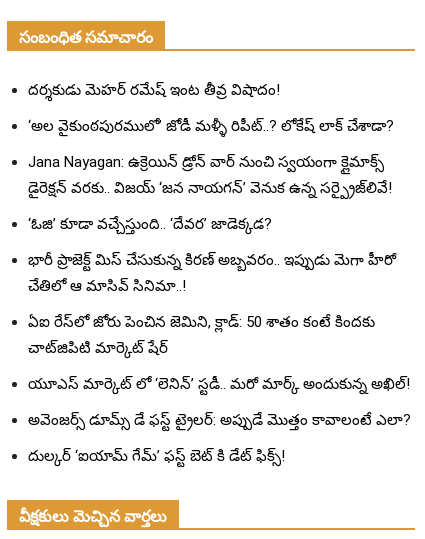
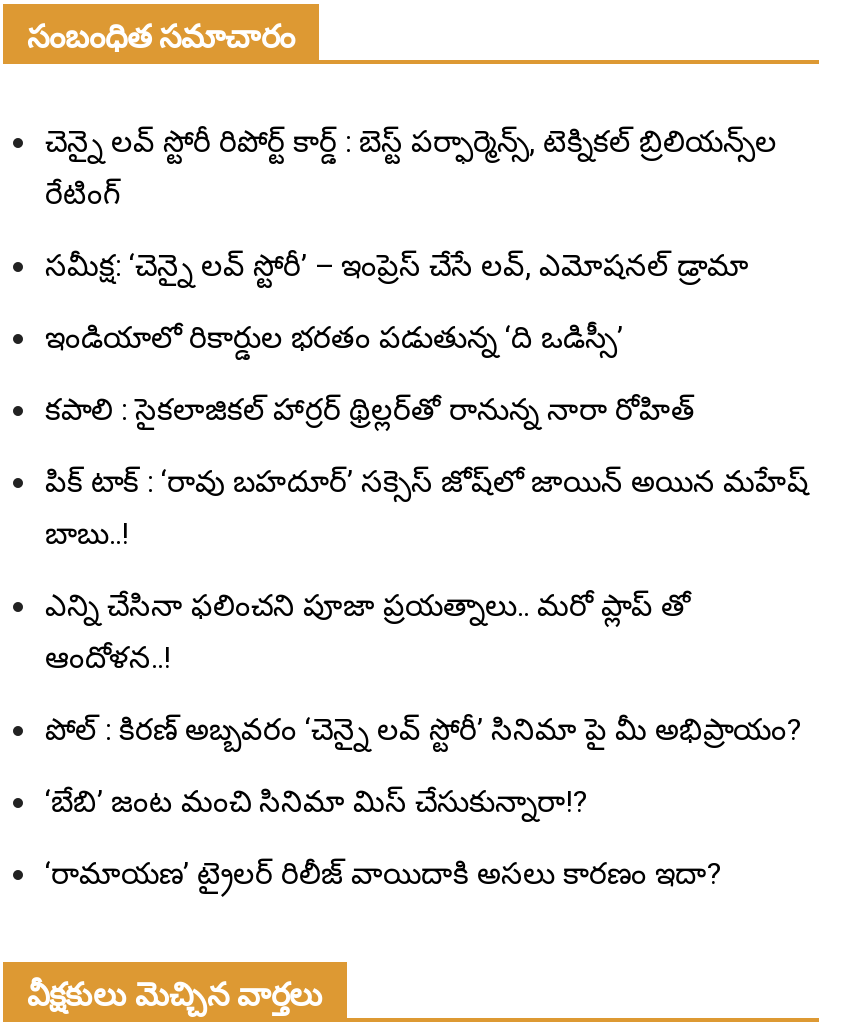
- దర్శకుడు మెహర్ రమేష్ ఇంట తీవ్ర విషాదం!
+ చెన్నై లవ్ స్టోరీ రిపోర్ట్ కార్డ్ : బెస్ట్ పర్ఫార్మెన్స్, టెక్నికల్ బ్రిలియన్స్‌ల
+ రేటింగ్

- ‘అల వైకుంఠపురములో’ జోడీ మళ్ళీ రిపీట్..? లోకేష్ లాక్ చేశాడా?
+ సమీక్ష: ‘చెన్నై లవ్ స్టోరీ’ – ఇంప్రెస్ చేసే లవ్, ఎమోషనల్ డ్రామా

- Jana Nayagan: ఉక్రెయిన్ డ్రోన్ వార్ నుంచి స్వయంగా క్లైమాక్స్
- డైరెక్షన్ వరకు.. విజయ్ ‘జన నాయగన్’ వెనుక ఉన్న సర్ప్రైజ్‌లివే!
+ ఇండియాలో రికార్డుల భరతం పడుతున్న ‘ది ఒడిస్సీ’

- ‘ఓజి’ కూడా వచ్చేస్తుంది.. ‘దేవర’ జాడెక్కడ?
+ కపాలి : సైకలాజికల్ హార్రర్ థ్రిల్లర్‌తో రానున్న నారా రోహిత్

- భారీ ప్రాజెక్ట్ మిస్ చేసుకున్న కిరణ్ అబ్బవరం.. ఇప్పుడు మెగా హీరో
- చేతిలో ఆ మాసివ్ సినిమా..!
+ పిక్ టాక్ : ‘రావు బహదూర్’ సక్సెస్ జోష్‌లో జాయిన్ అయిన మహేష్
+ బాబు..!

- ఏఐ రేస్‌లో జోరు పెంచిన జెమిని, క్లాడ్: 50 శాతం కంటే కిందకు
- చాట్‌జిపిటి మార్కెట్ షేర్
+ ఎన్ని చేసినా ఫలించని పూజా ప్రయత్నాలు.. మరో ప్లాప్ తో
+ ఆందోళన..!

- యూఎస్ మార్కెట్ లో ‘లెనిన్’ స్టడీ.. మరో మార్క్ అందుకున్న అఖిల్!
+ పోల్ : కిరణ్ అబ్బవరం ‘చెన్నై లవ్ స్టోరీ’ సినిమా పై మీ అభిప్రాయం?

- అవెంజర్స్ డూమ్స్ డే ఫస్ట్ ట్రైలర్: అప్పుడే మొత్తం కావాలంటే ఎలా?
+ ‘బేబి’ జంట మంచి సినిమా మిస్ చేసుకున్నారా!?

- దుల్కర్ ‘ఐయామ్ గేమ్’ ఫస్ట్ బెట్ కి డేట్ ఫిక్స్!
+ ‘రామాయణ’ ట్రైలర్ రిలీజ్ వాయిదాకి అసలు కారణం ఇదా?
